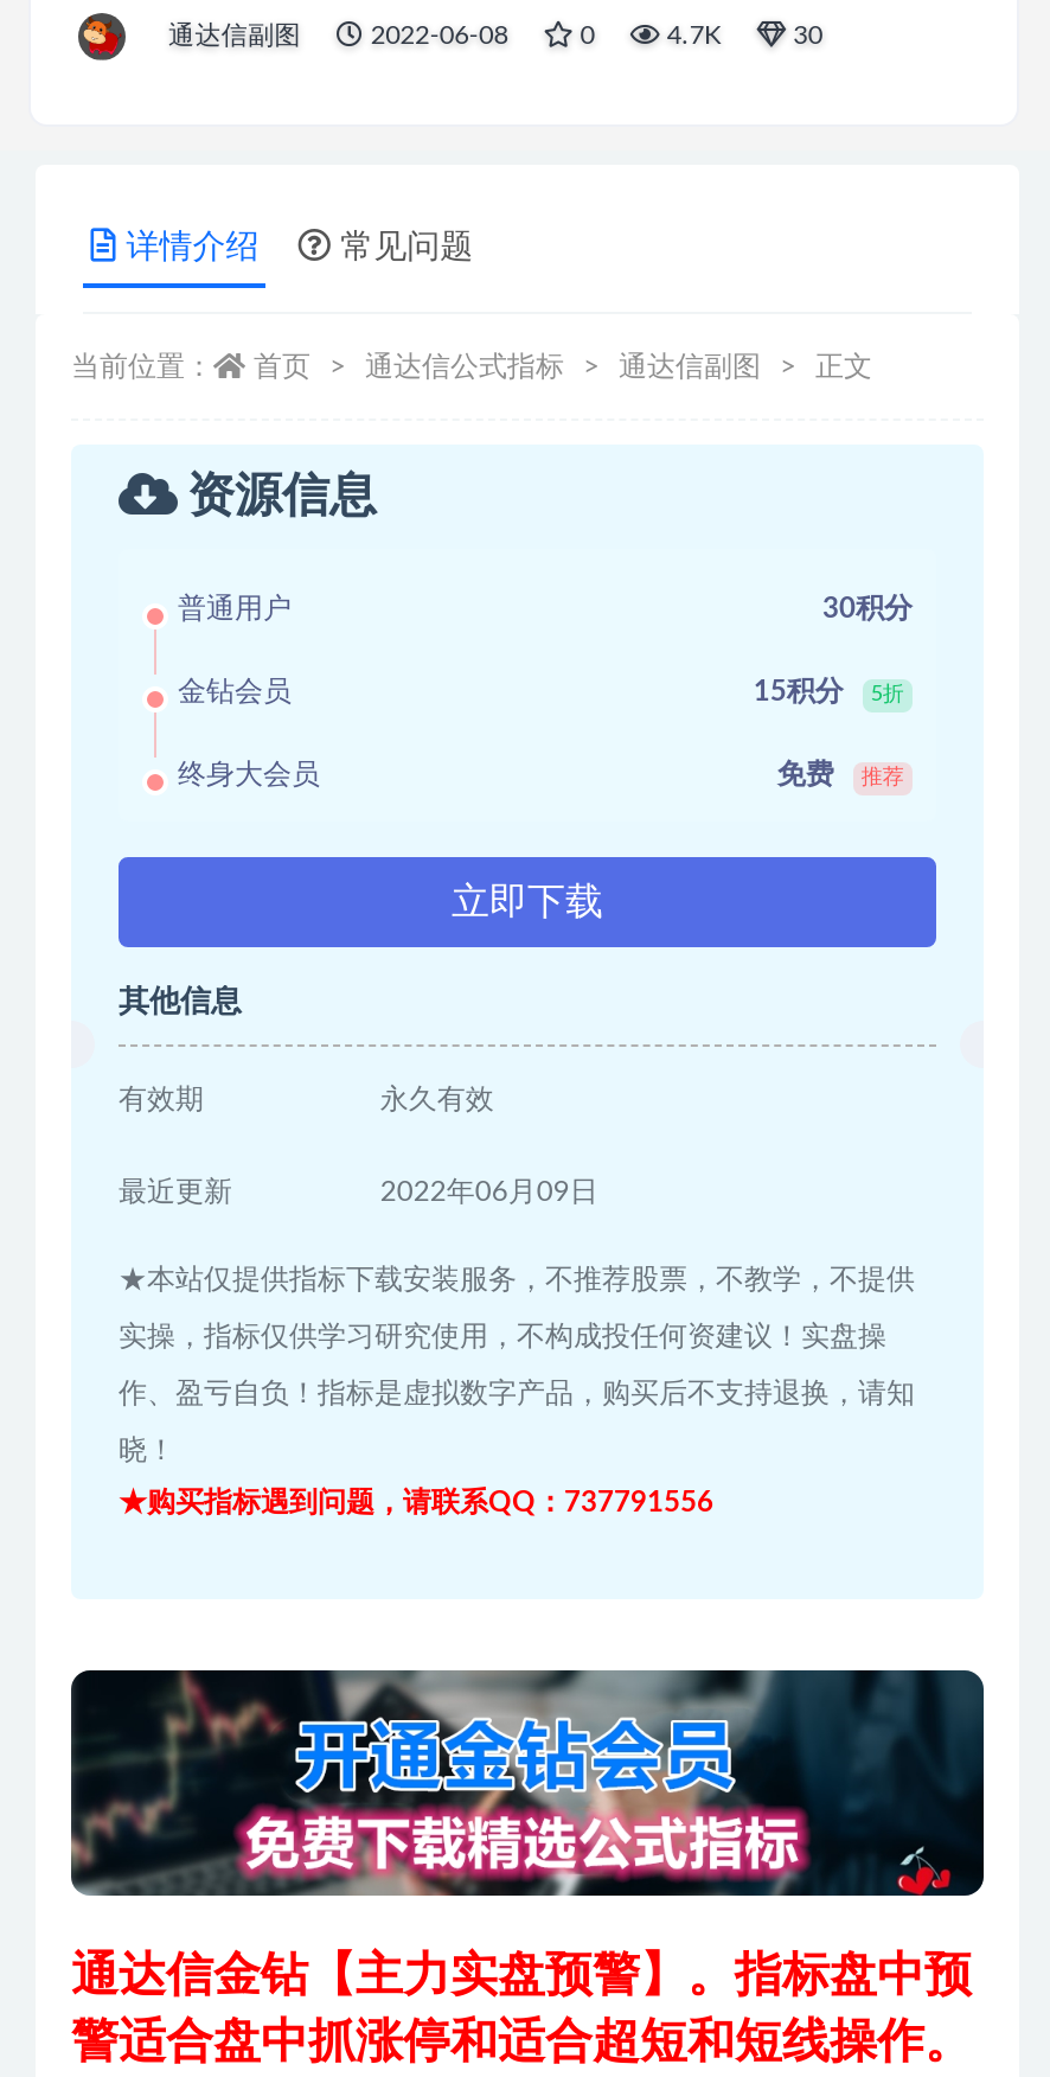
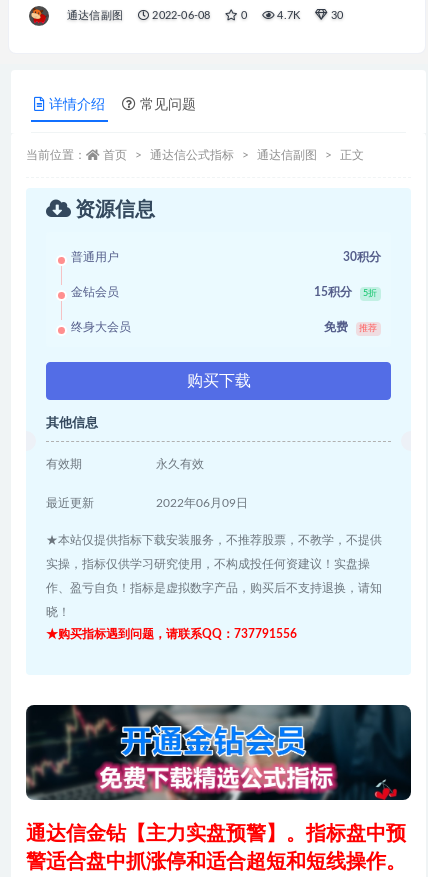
- 立即下载
+ 购买下载
